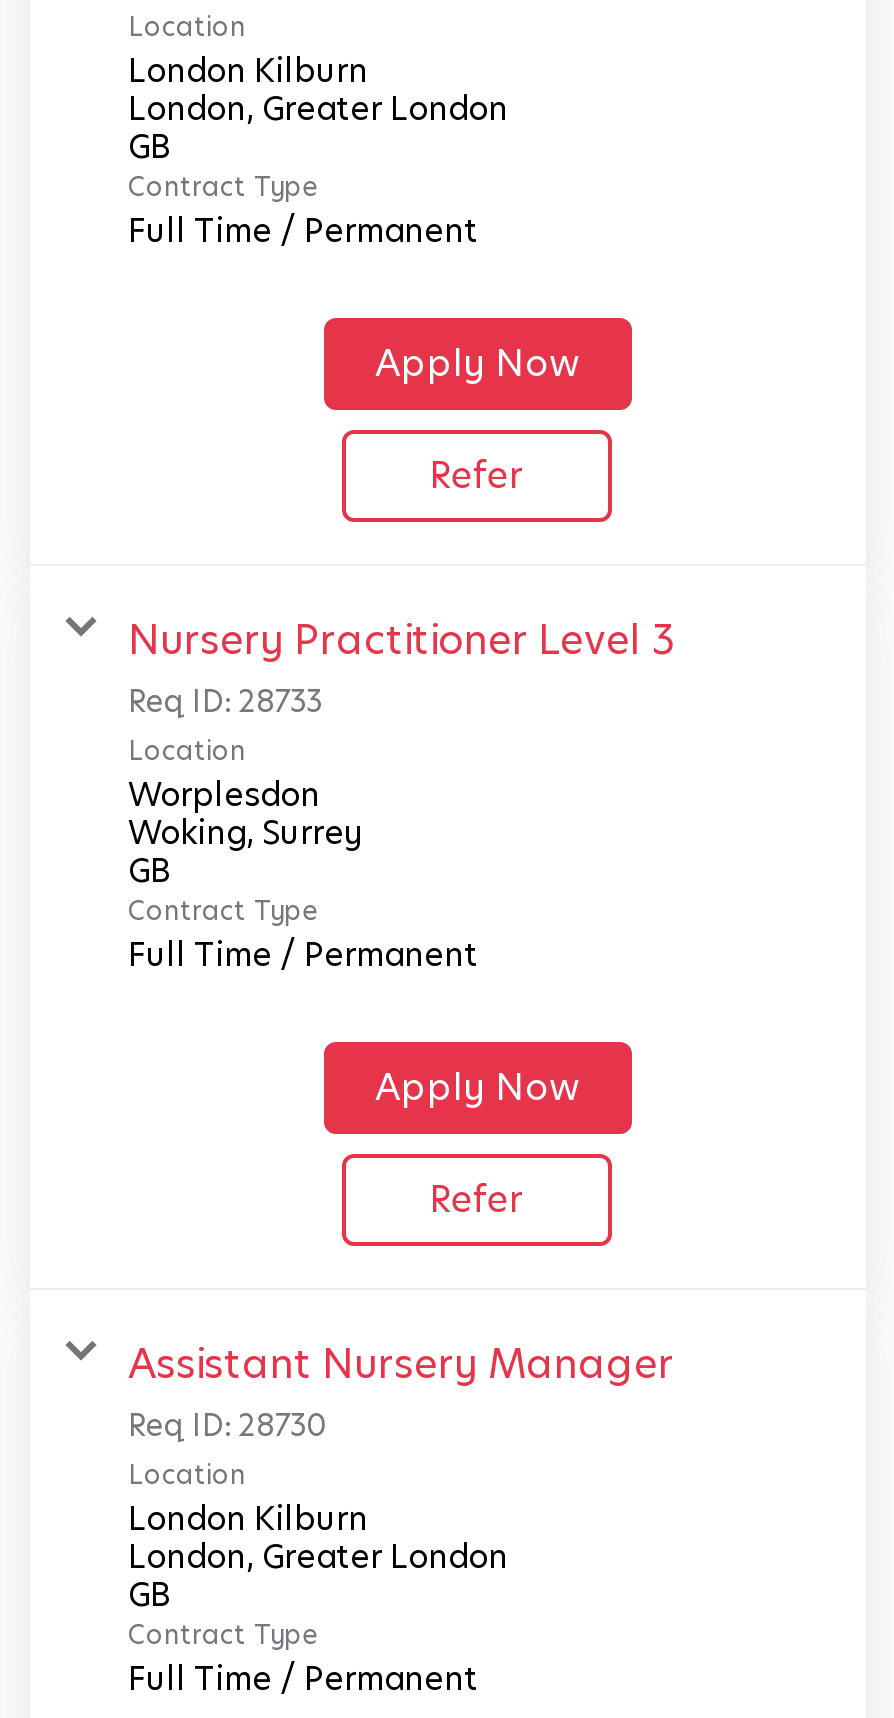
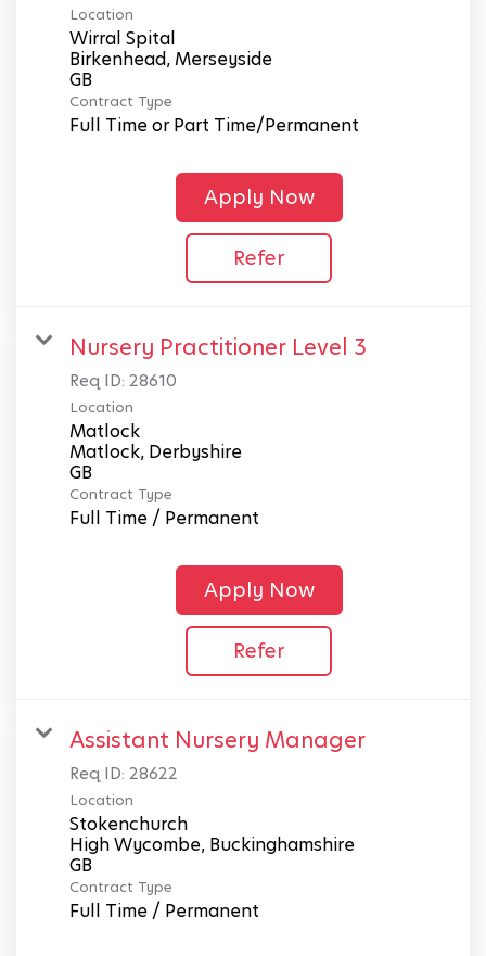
- London Kilburn
- London, Greater London
+ Wirral Spital
+ Birkenhead, Merseyside

- Full Time / Permanent
+ Full Time or Part Time/Permanent

- Req ID: 28733
+ Req ID: 28610

- Worplesdon
- Woking, Surrey
+ Matlock
+ Matlock, Derbyshire

- Req ID: 28730
+ Req ID: 28622

- London Kilburn
- London, Greater London
+ Stokenchurch
+ High Wycombe, Buckinghamshire
